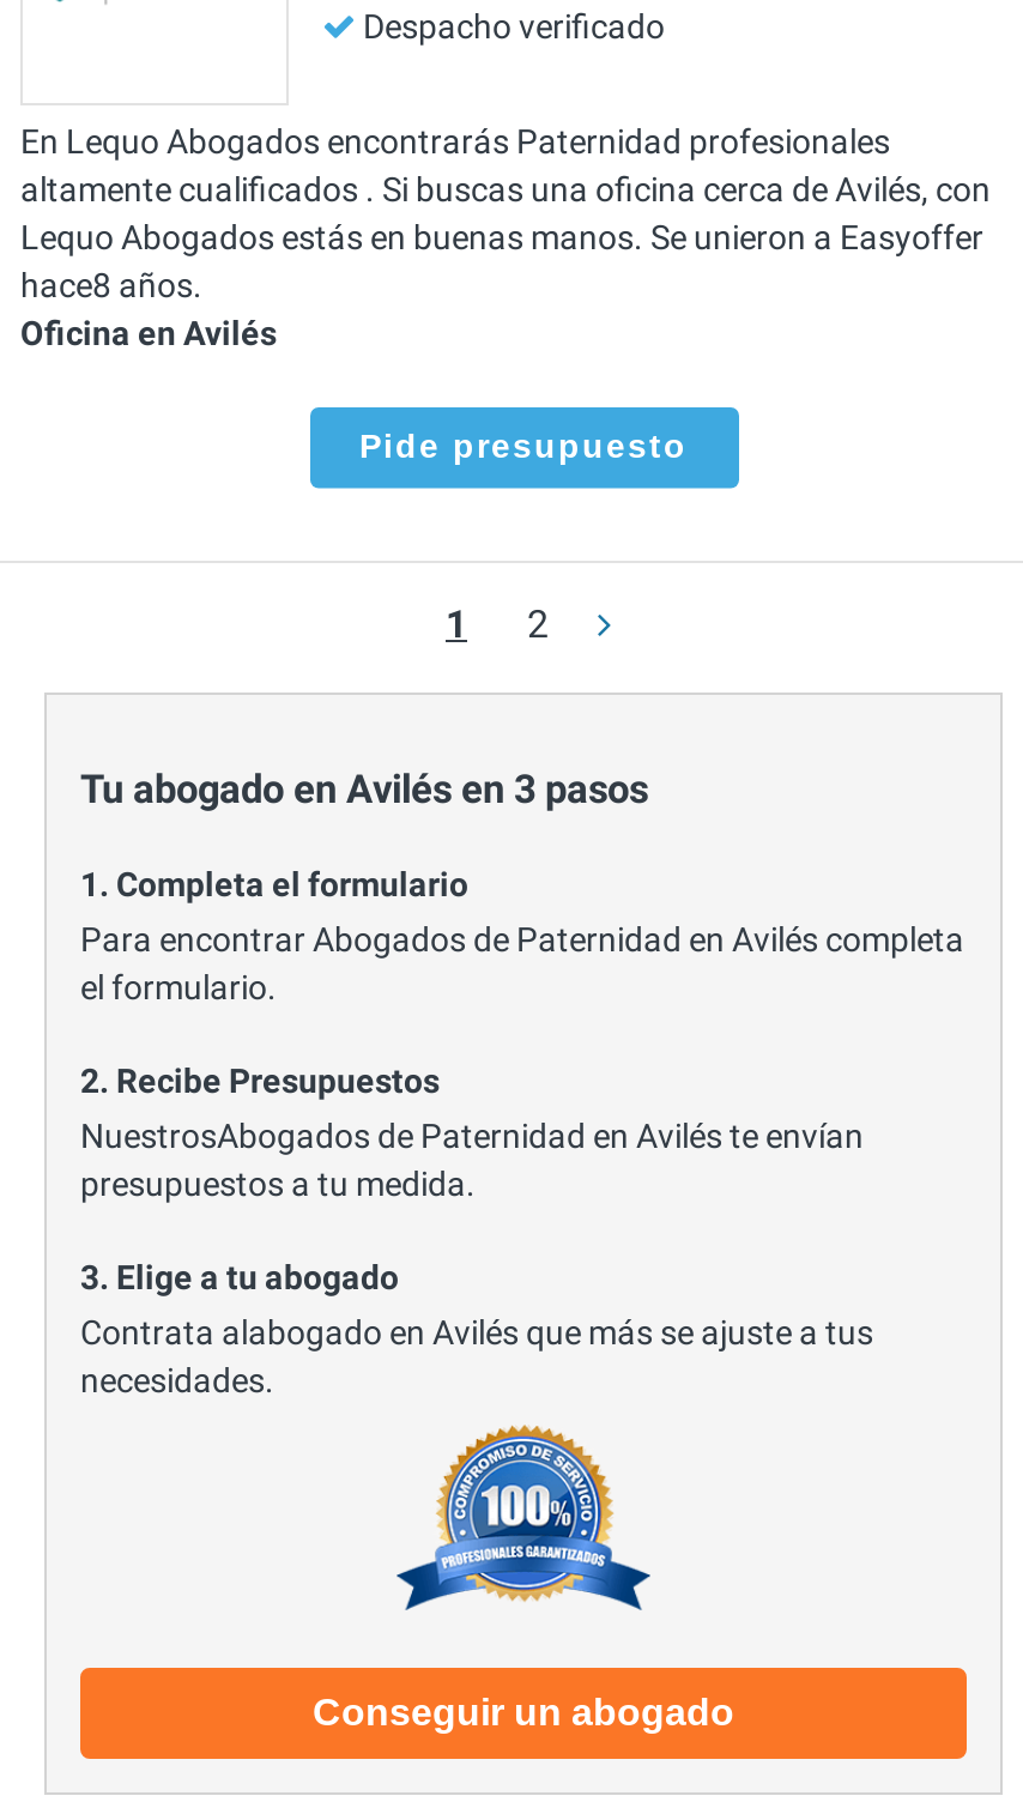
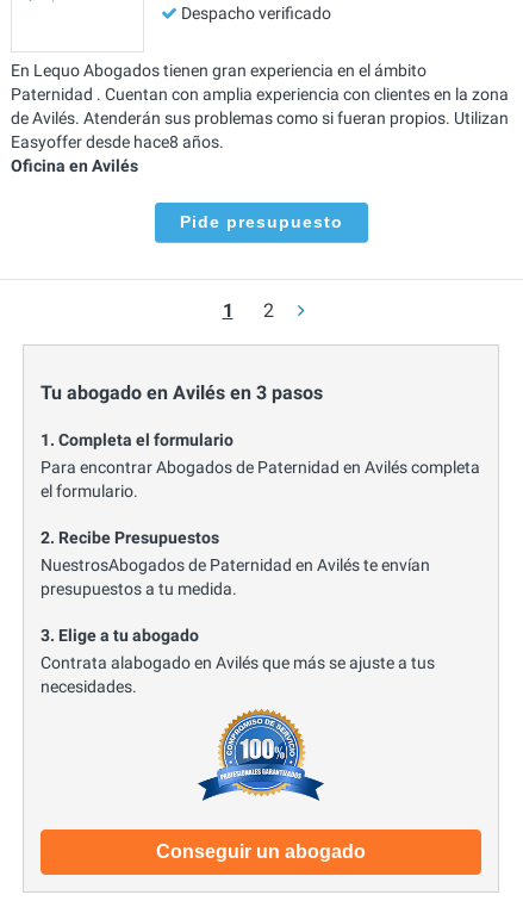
- En Lequo Abogados encontrarás Paternidad profesionales
- altamente cualificados . Si buscas una oficina cerca de Avilés, con
- Lequo Abogados estás en buenas manos. Se unieron a Easyoffer
- hace8 años.
+ En Lequo Abogados tienen gran experiencia en el ámbito
+ Paternidad . Cuentan con amplia experiencia con clientes en la zona
+ de Avilés. Atenderán sus problemas como si fueran propios. Utilizan
+ Easyoffer desde hace8 años.
